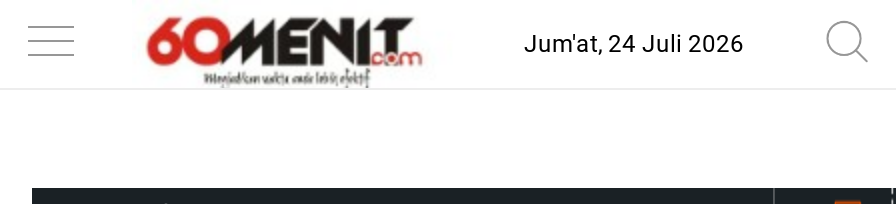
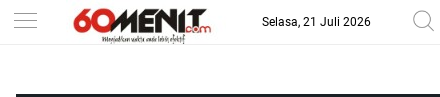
- Jum'at, 24 Juli 2026
+ Selasa, 21 Juli 2026
